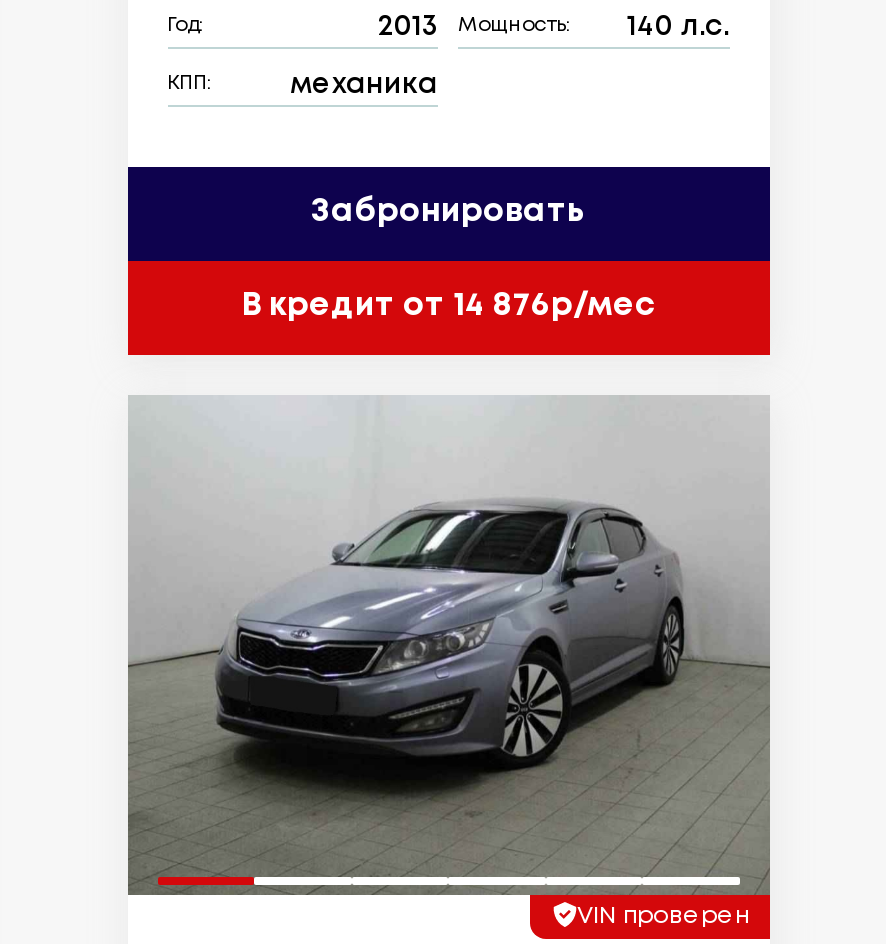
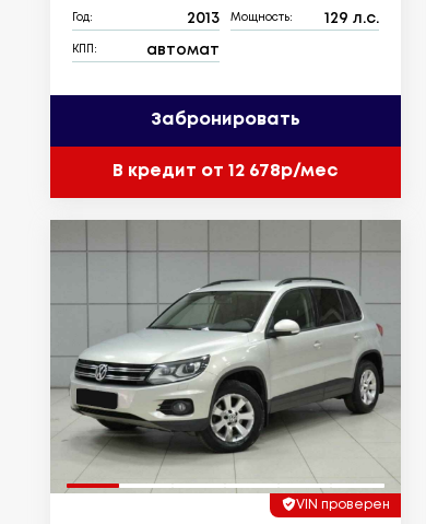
- 140 л.с.
+ 129 л.с.

- механика
+ автомат

- В кредит от 14 876р/мес
+ В кредит от 12 678р/мес

- [image]
+ [image]
